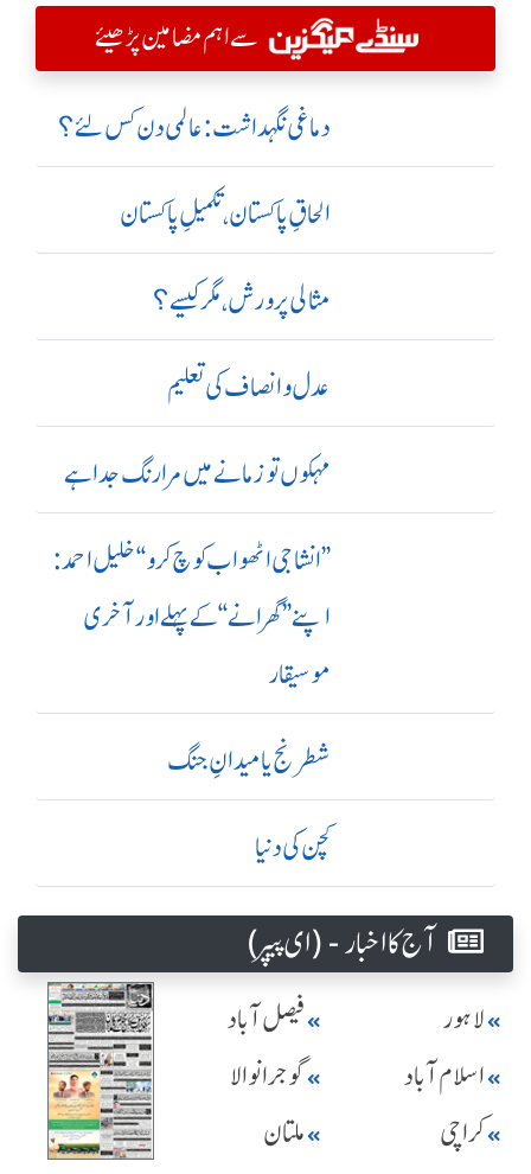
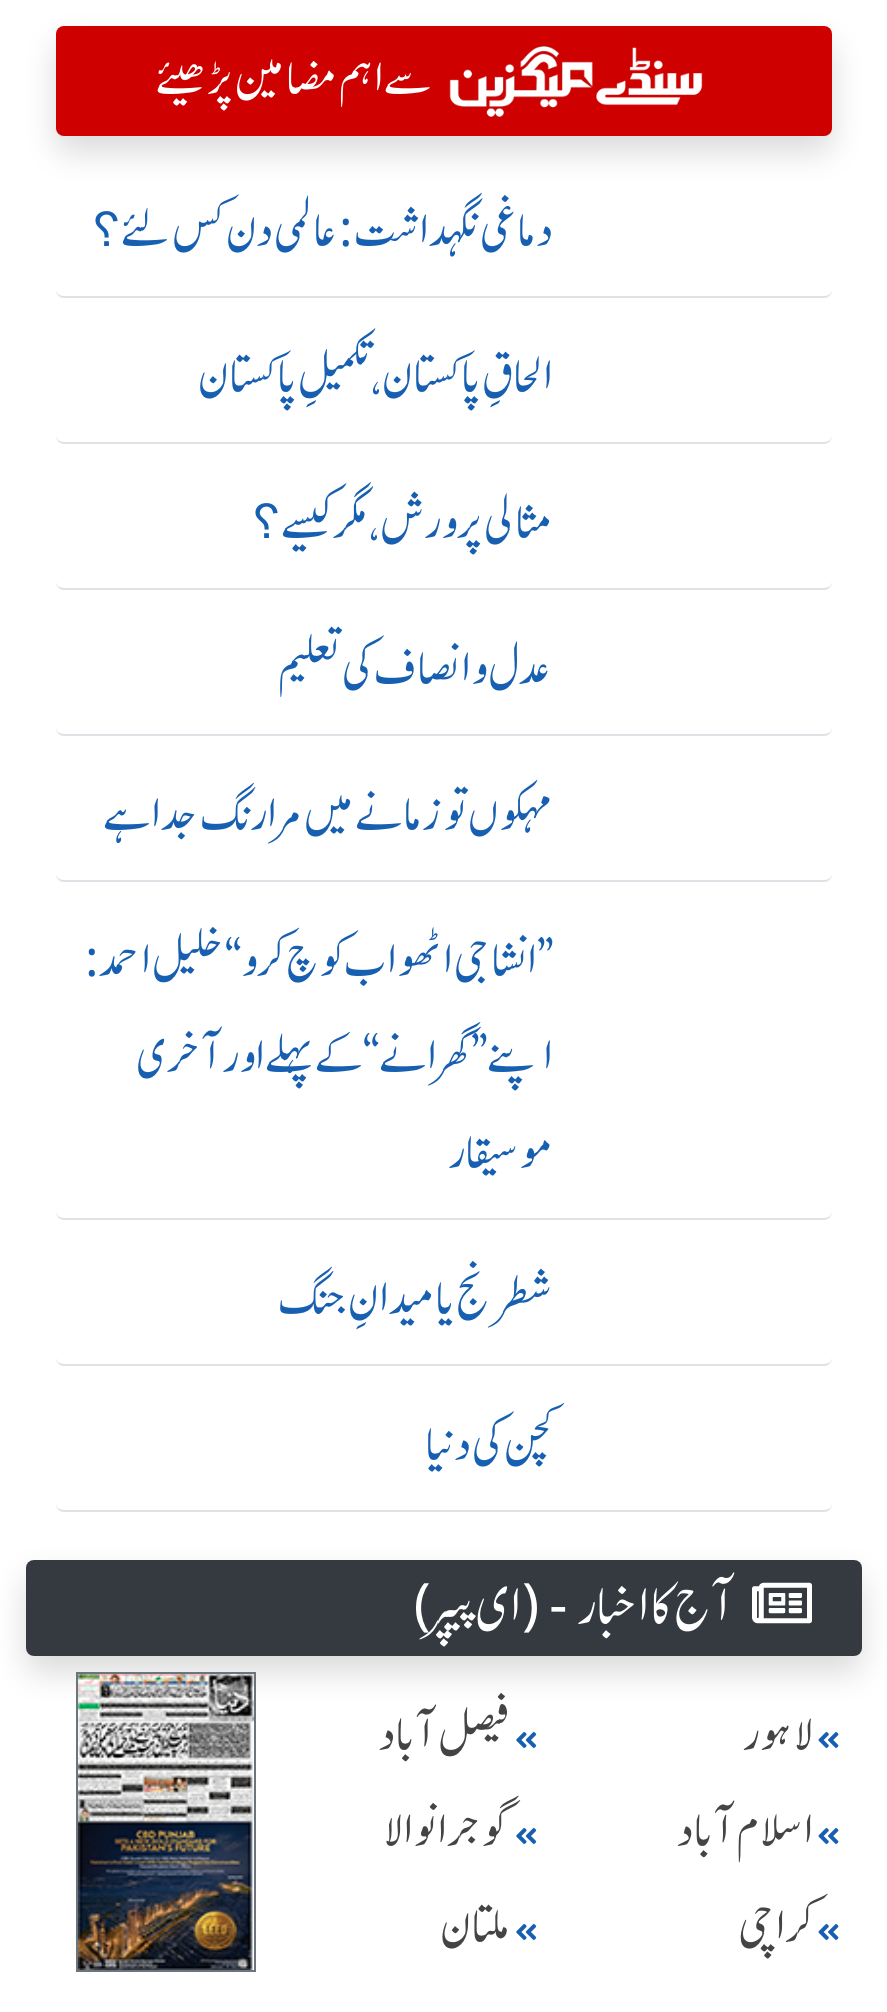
- [image]
+ [image]
